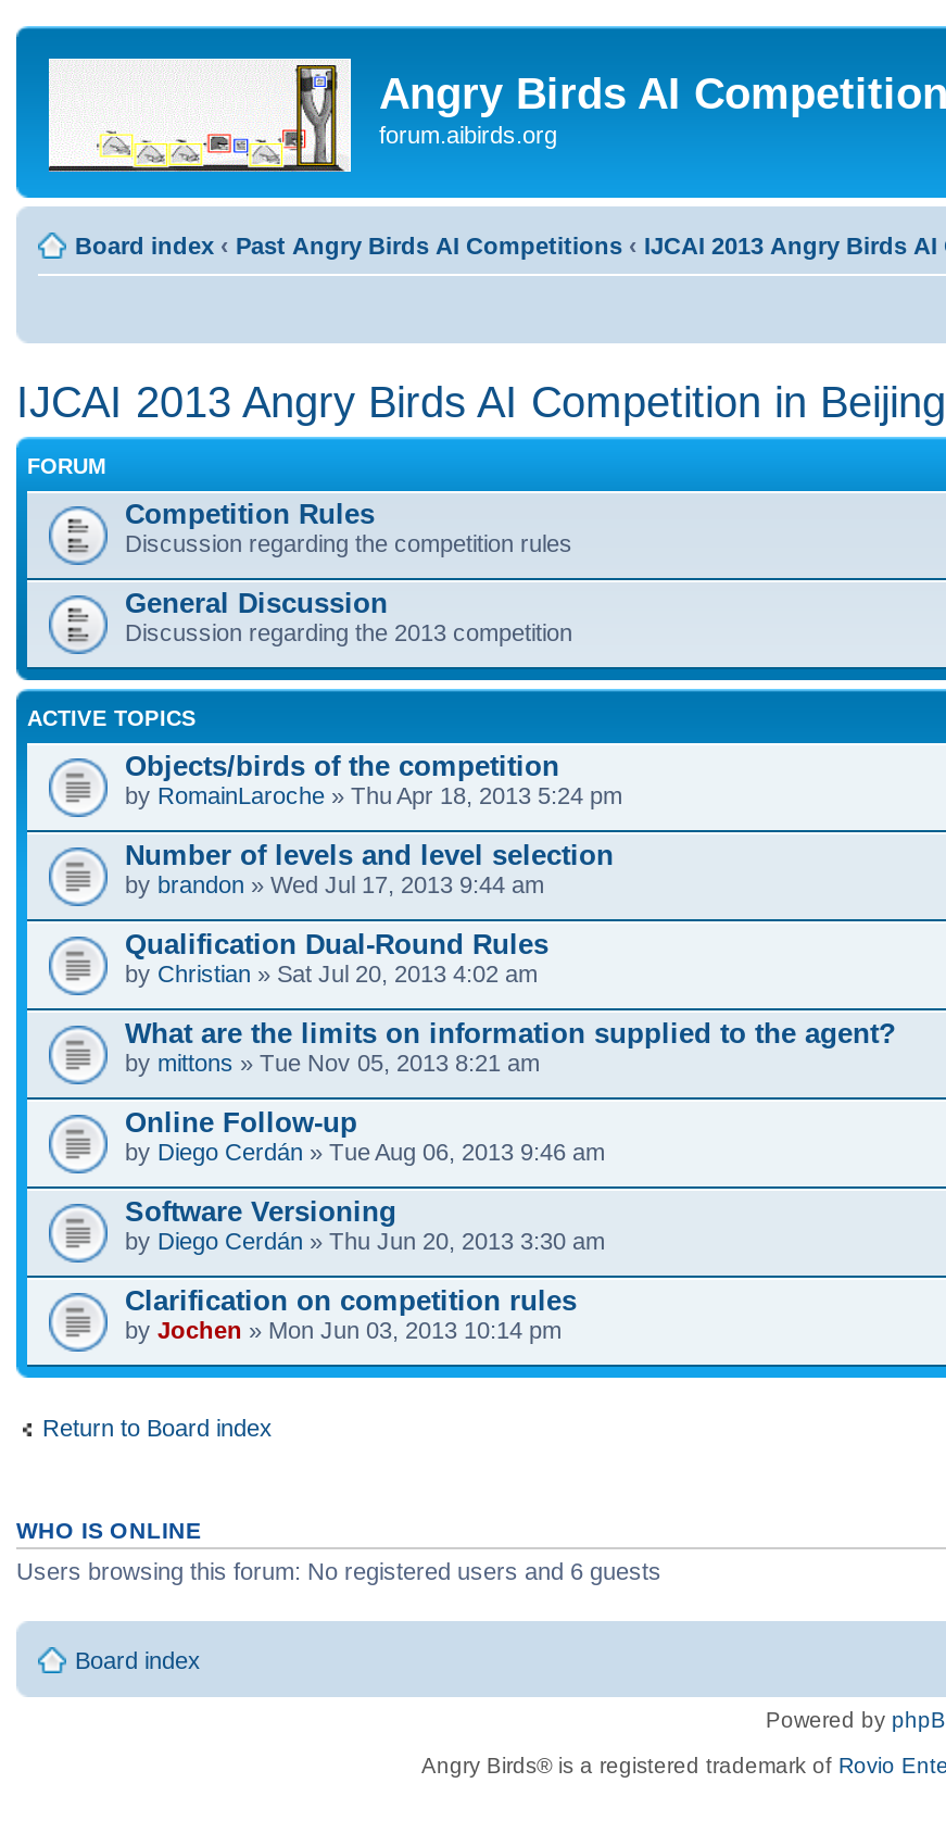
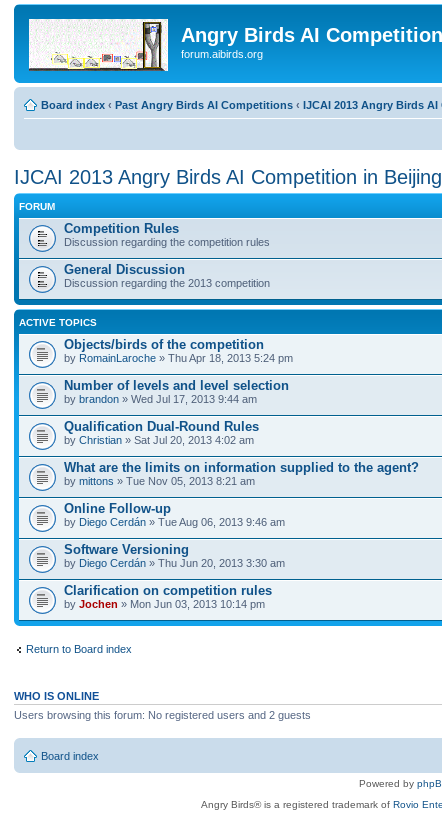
- Users browsing this forum: No registered users and 6 guests
+ Users browsing this forum: No registered users and 2 guests
